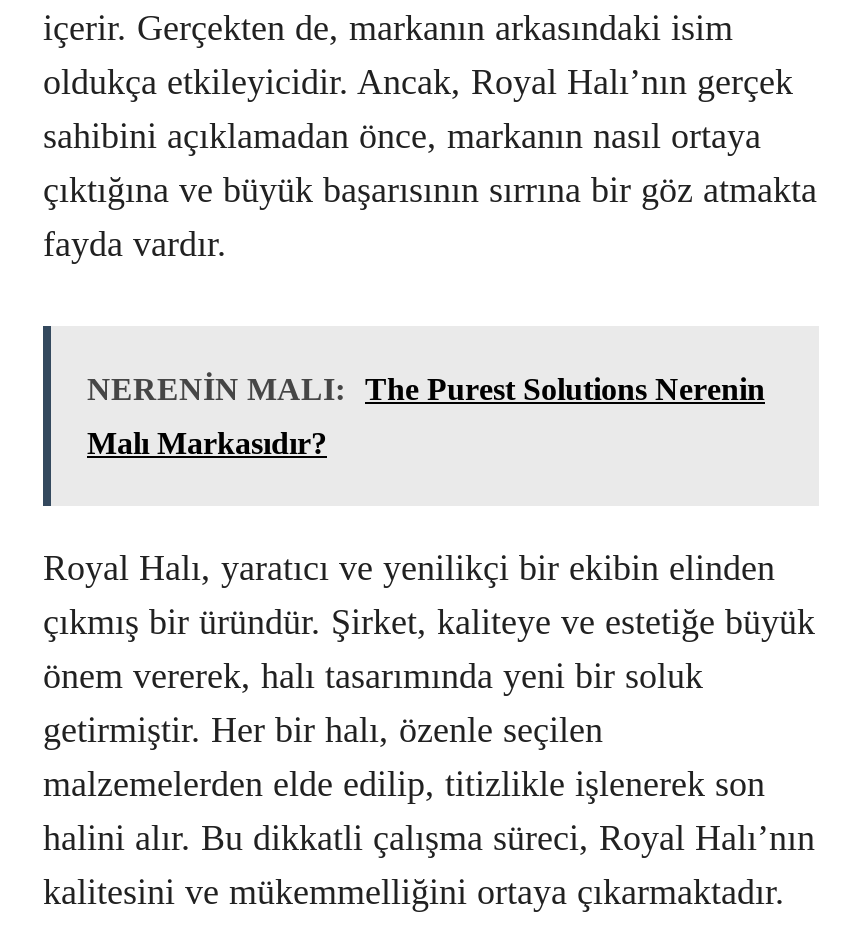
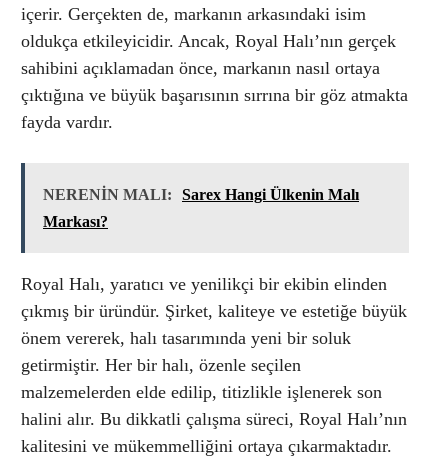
- NERENİN MALI: The Purest Solutions Nerenin
+ NERENİN MALI: Sarex Hangi Ülkenin Malı

- Malı Markasıdır?
+ Markası?
